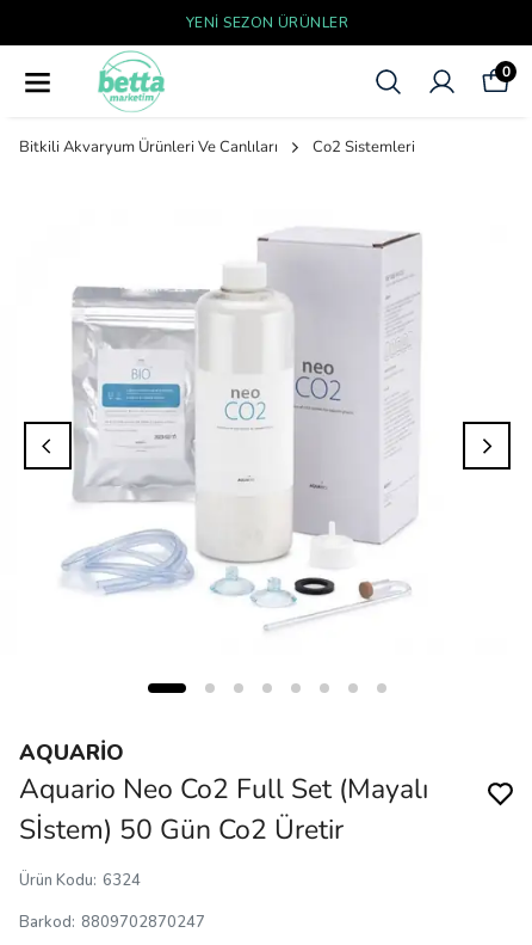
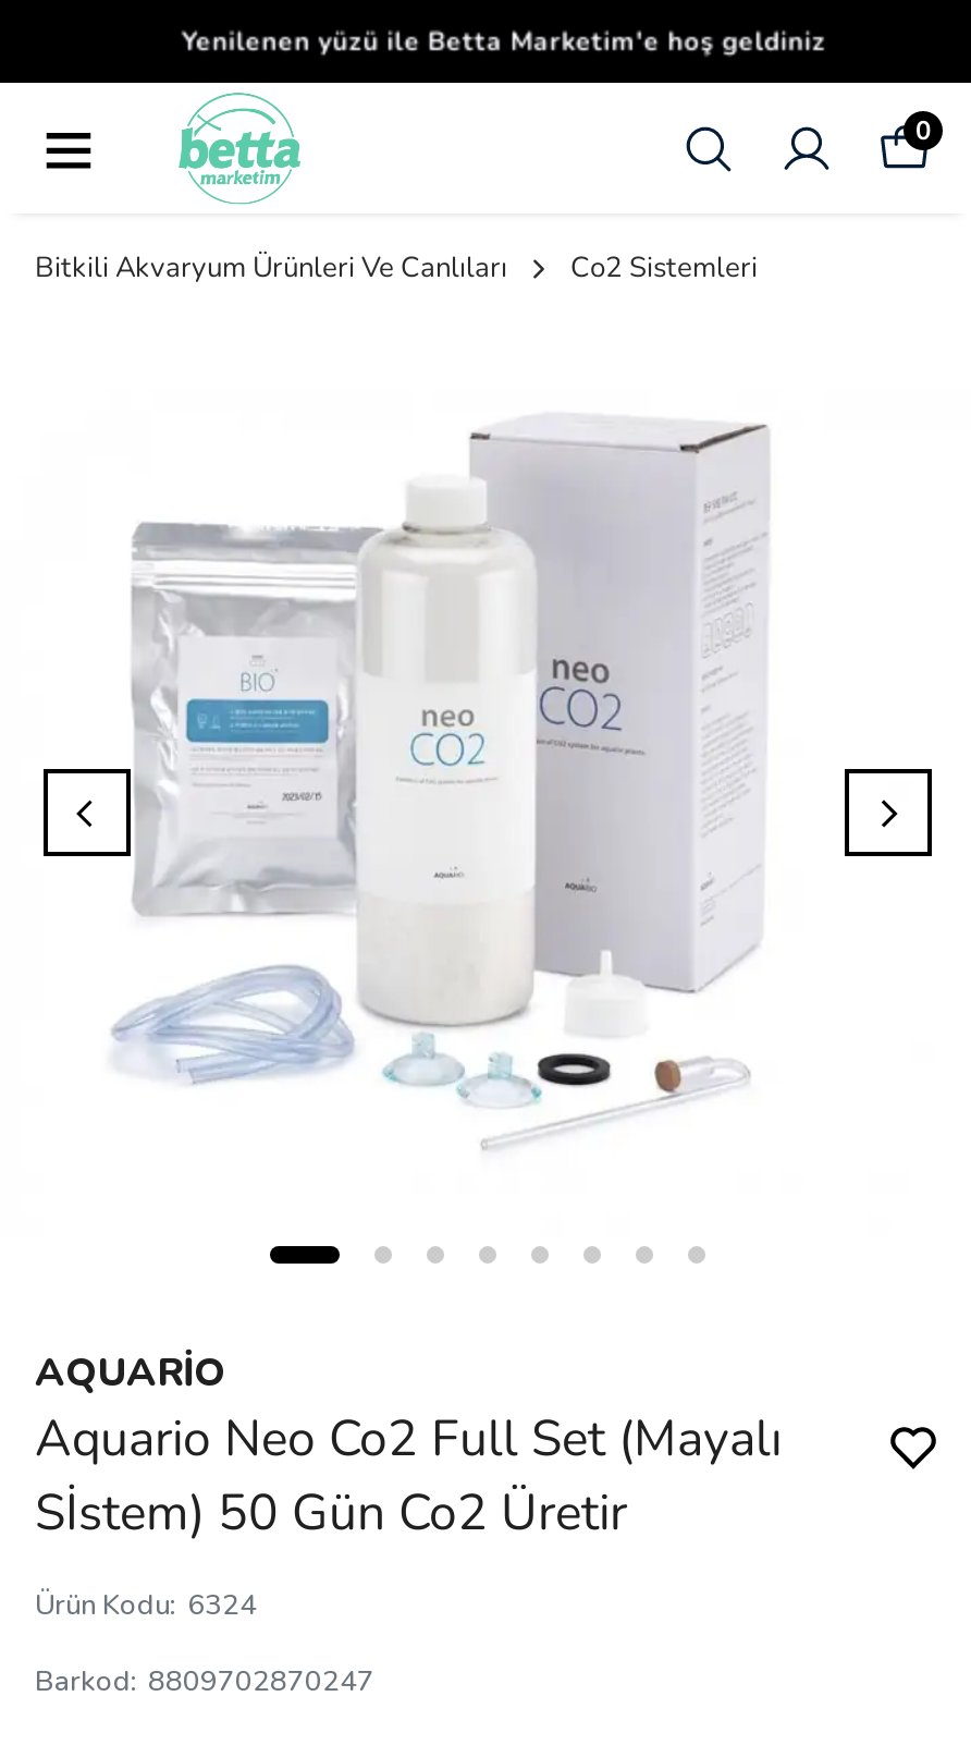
- YENI SEZON ÜRÜNLER
+ Yenilenen yüzü ile Betta Marketim'e hoş geldiniz
